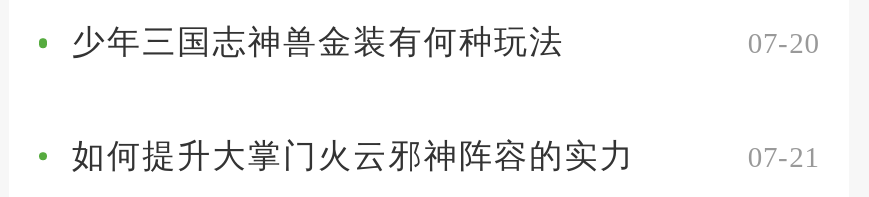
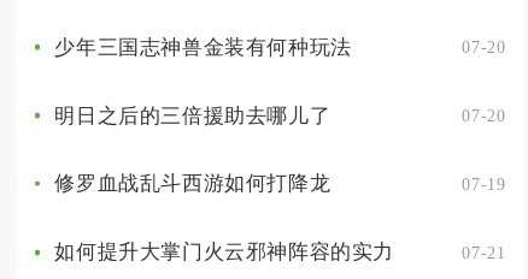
+ 明日之后的三倍援助去哪儿了
+ 07-20
+ 修罗血战乱斗西游如何打降龙
+ 07-19
